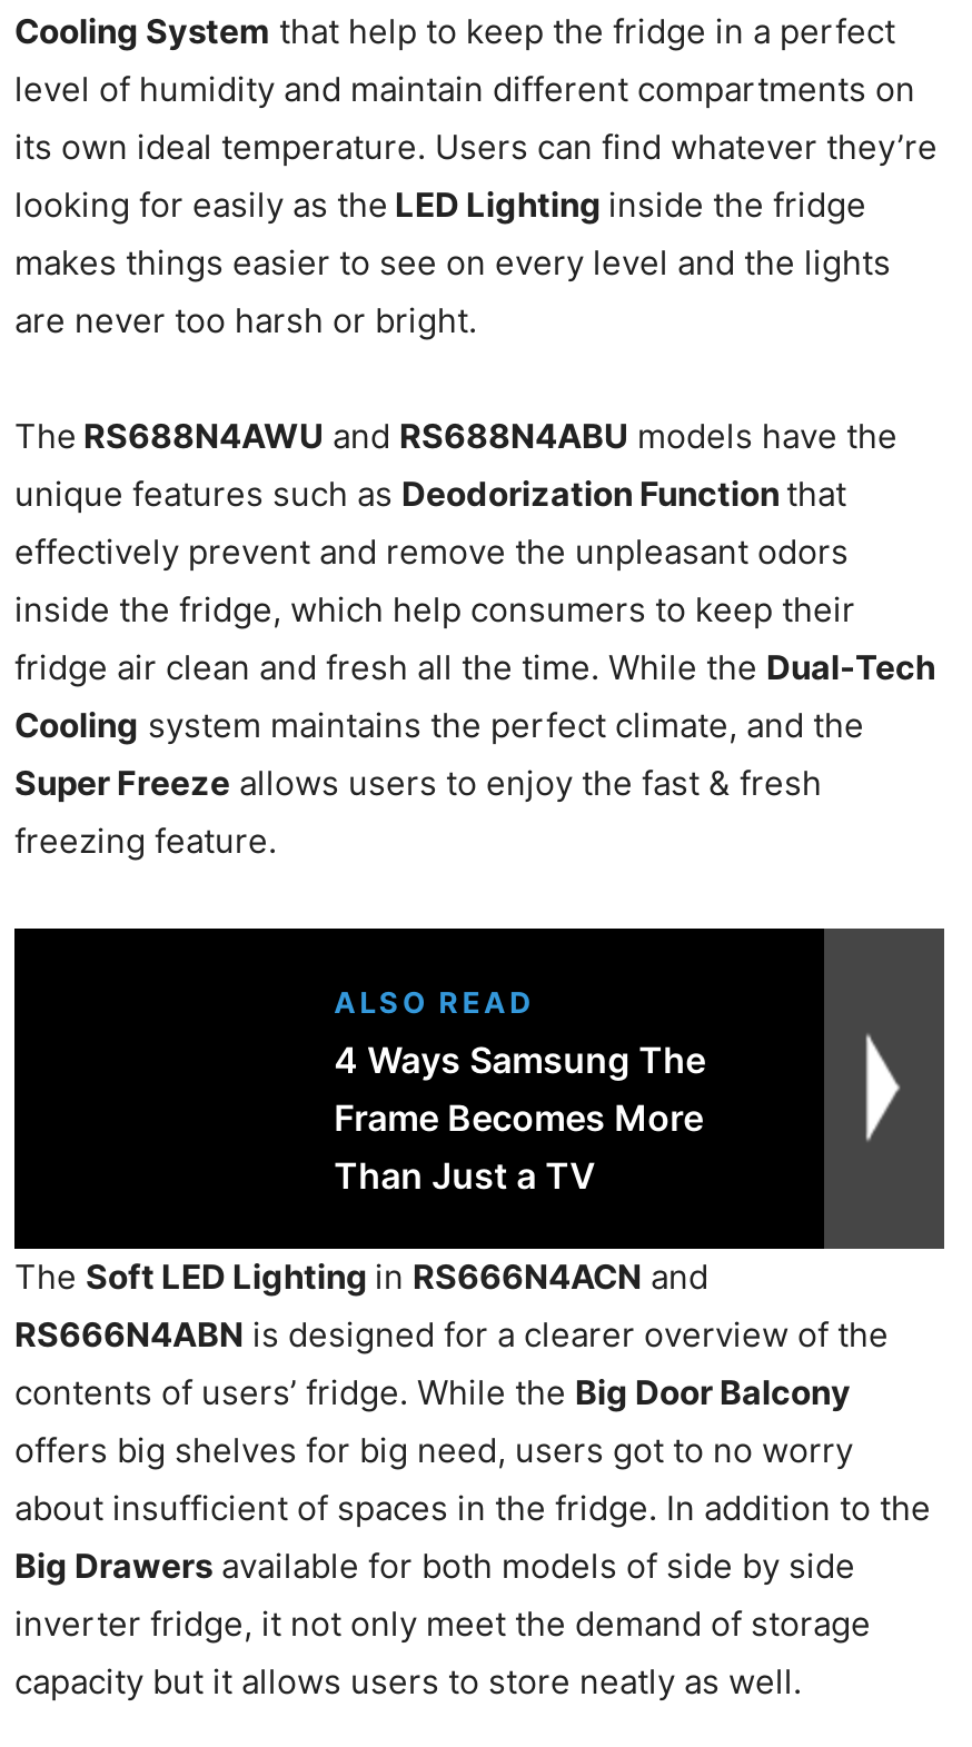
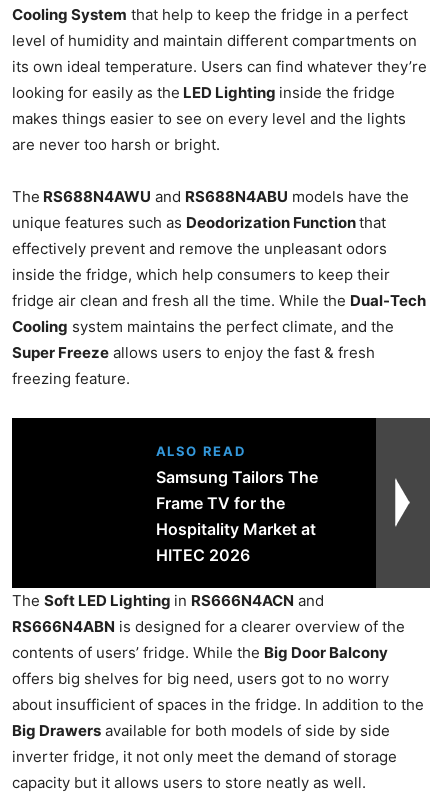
- 4 Ways Samsung The
- Frame Becomes More
- Than Just a TV
+ Samsung Tailors The
+ Frame TV for the
+ Hospitality Market at
+ HITEC 2026
